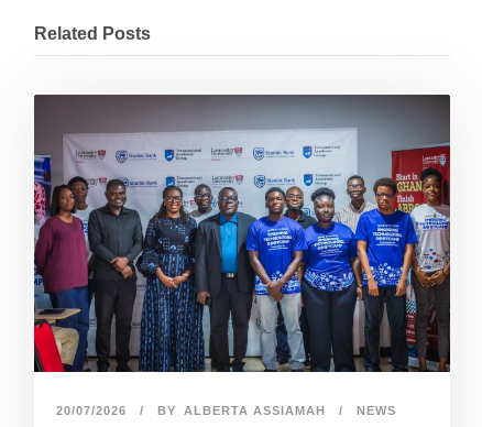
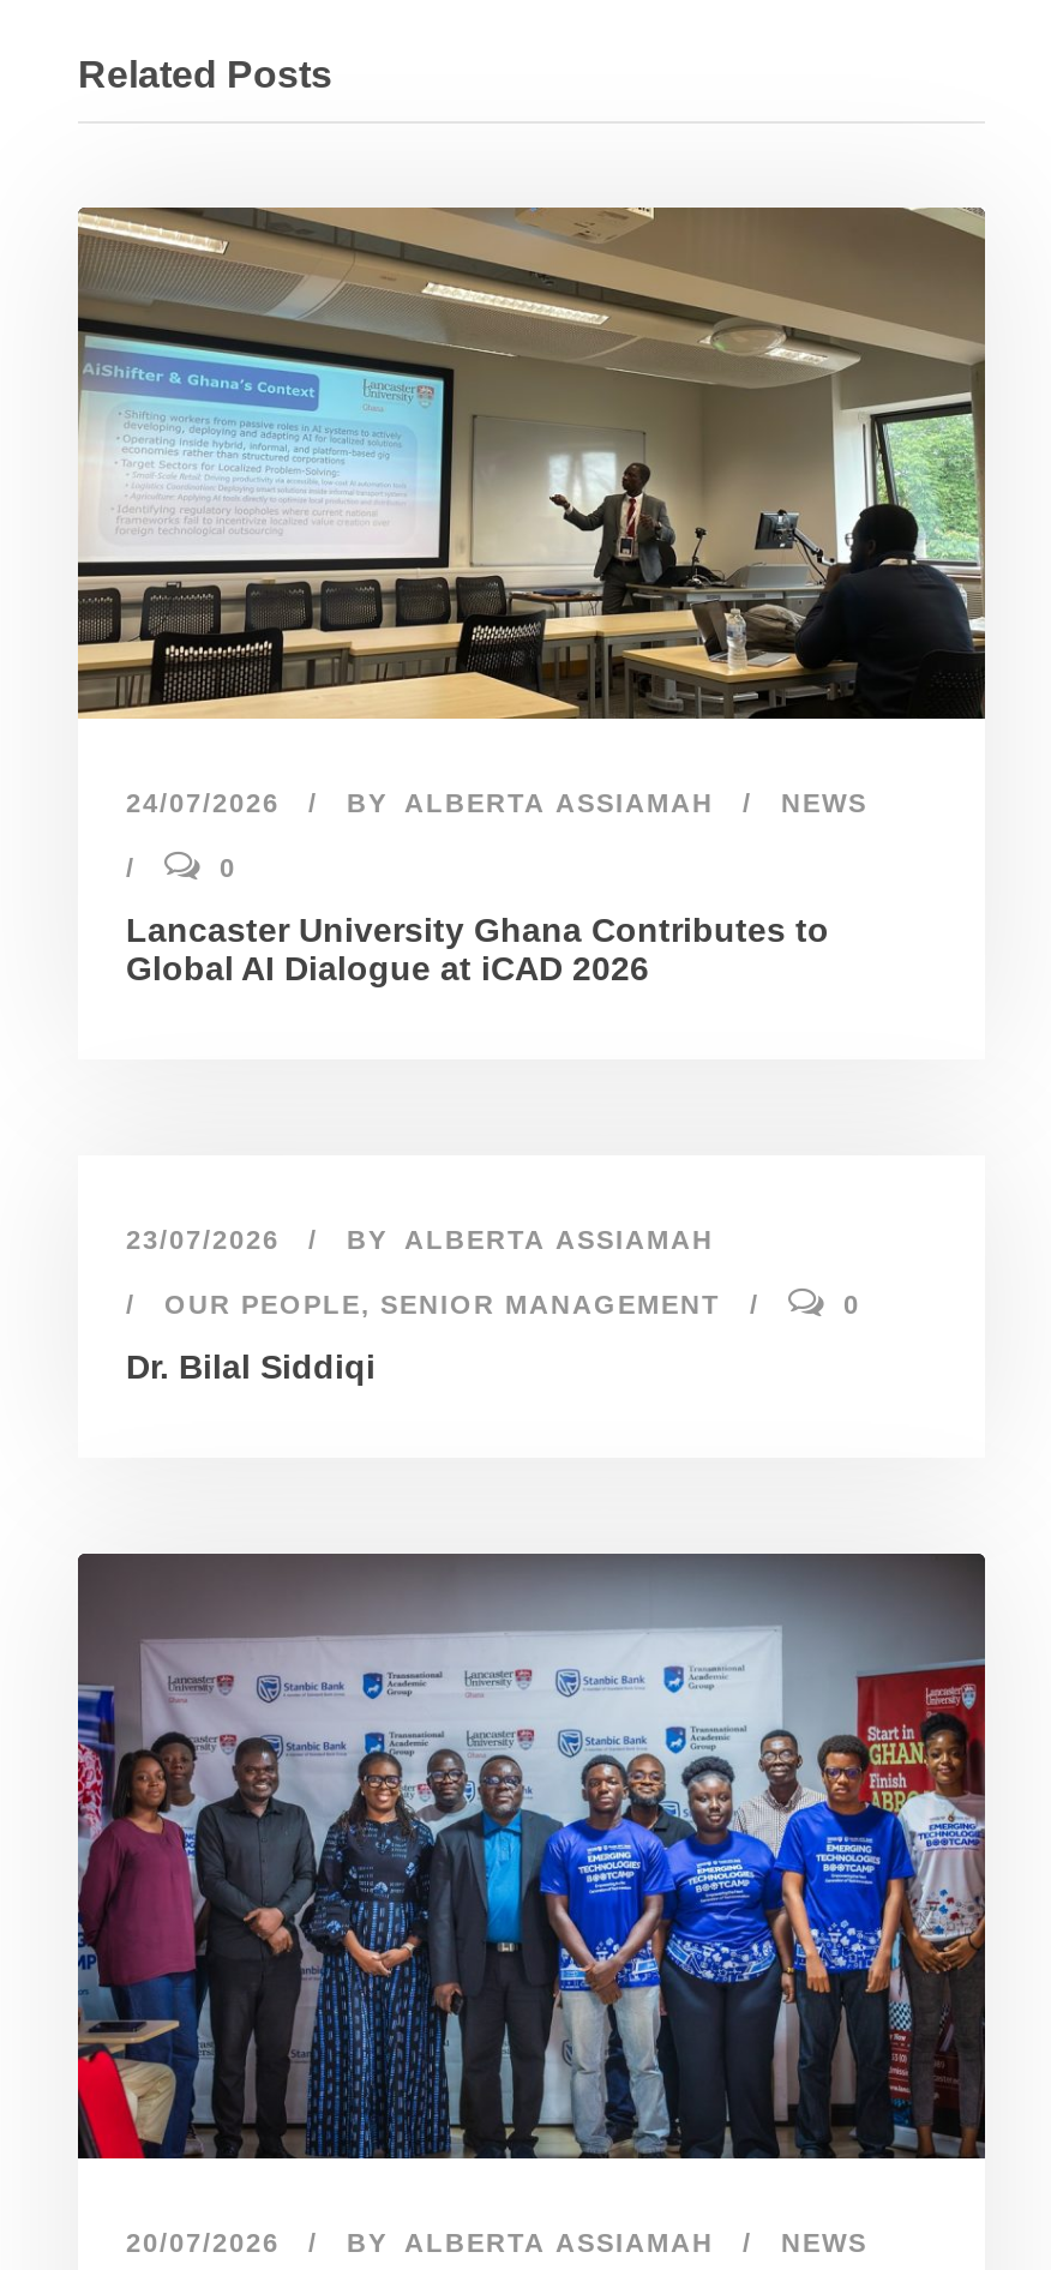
+ [image]
+ 24/07/2026
+ BY ALBERTA ASSIAMAH
+ NEWS
+ 0
+ Lancaster University Ghana Contributes to
+ Global AI Dialogue at iCAD 2026

+ 23/07/2026
+ BY ALBERTA ASSIAMAH
+ OUR PEOPLE, SENIOR MANAGEMENT
+ 0
+ Dr. Bilal Siddiqi
